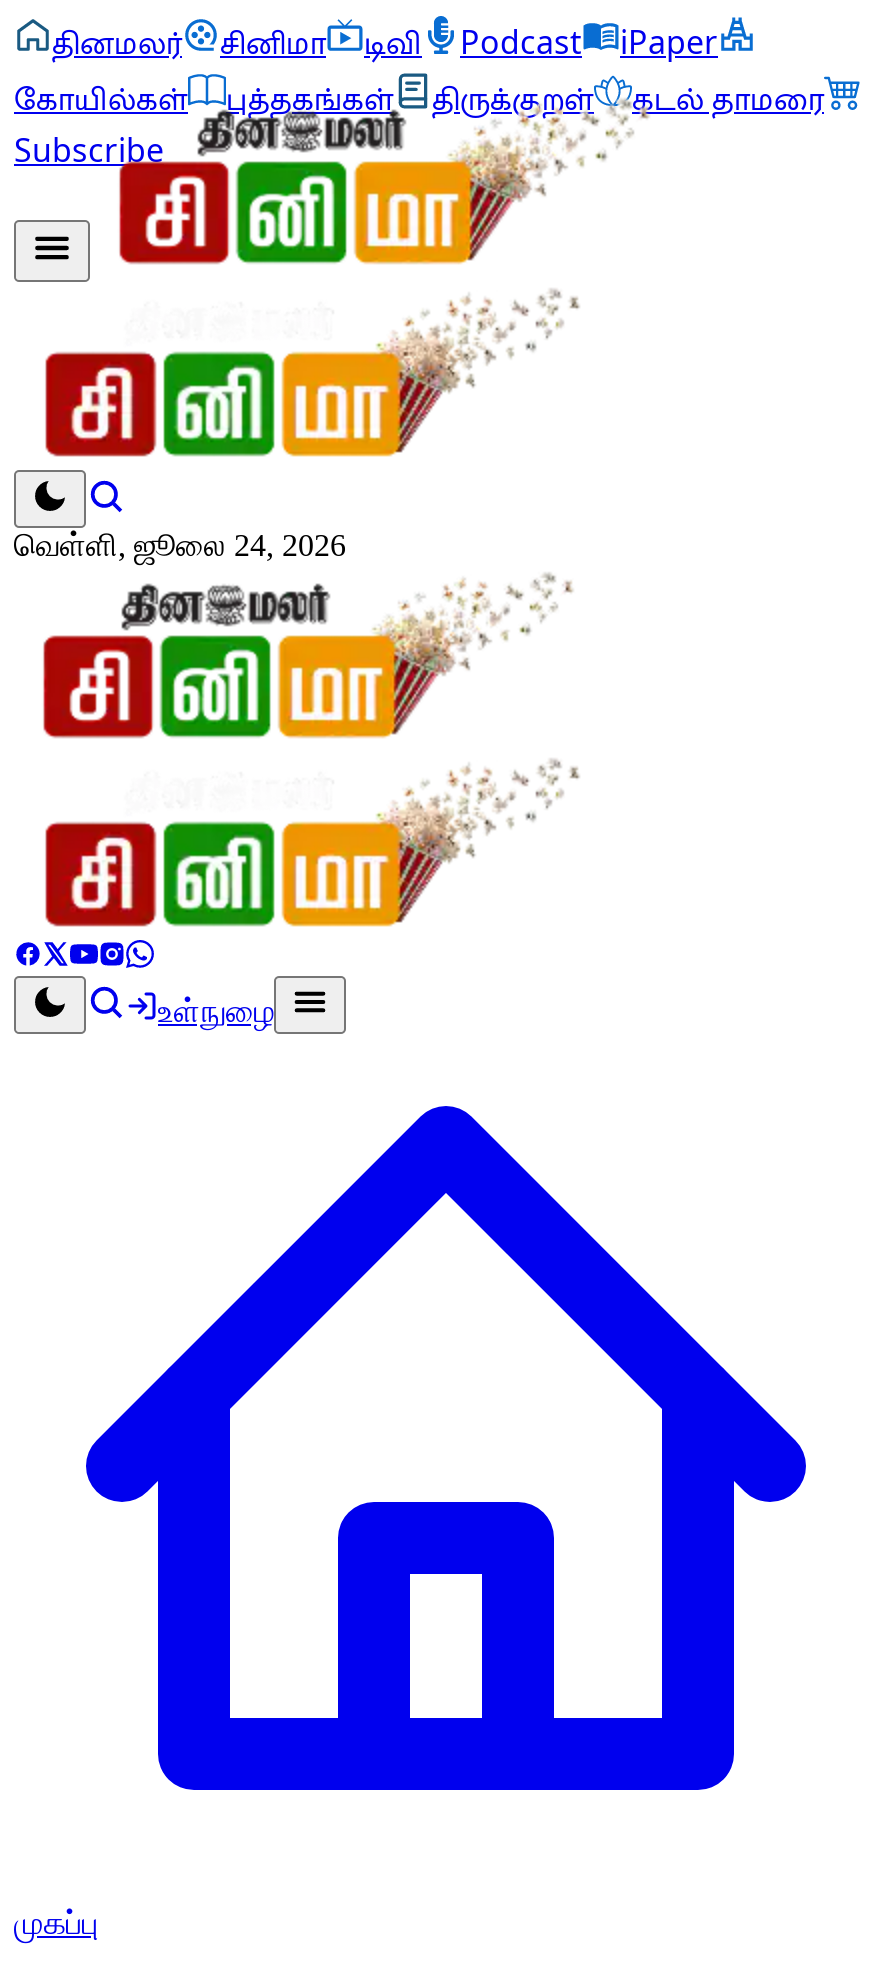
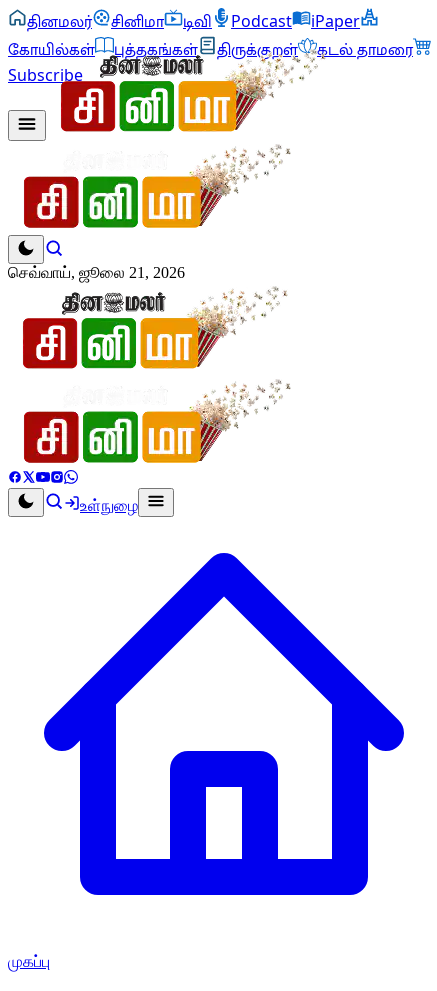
- வெள்ளி, ஜூலை 24, 2026
+ செவ்வாய், ஜூலை 21, 2026
